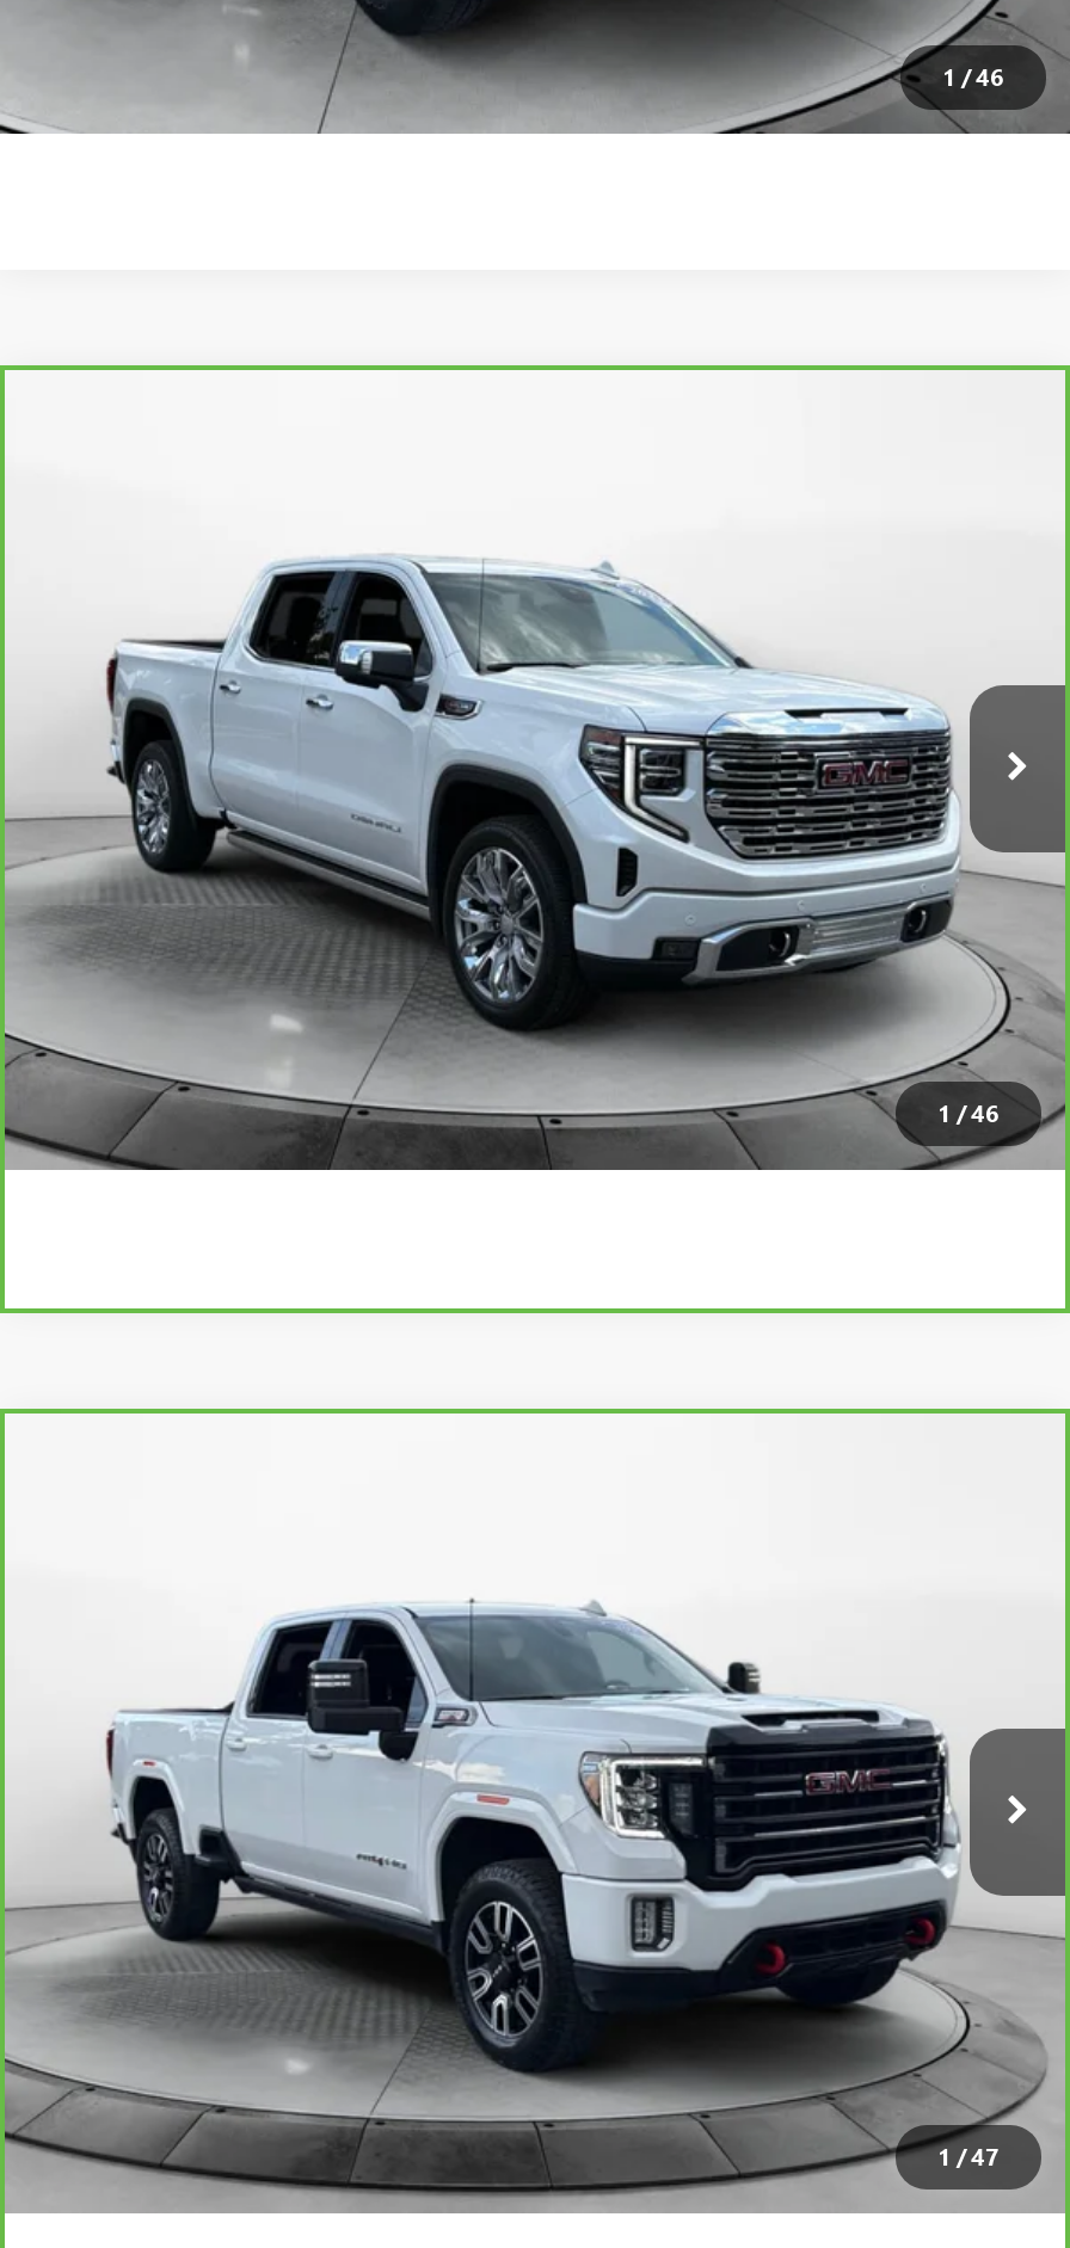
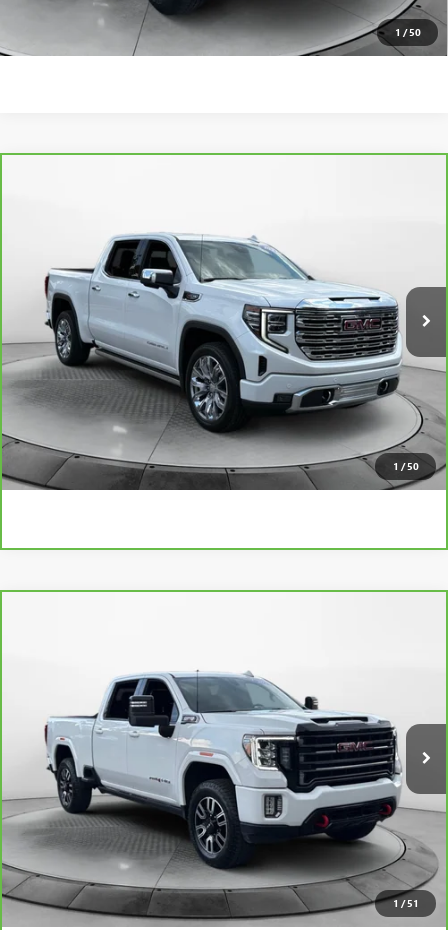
- 1 / 46
+ 1 / 50

- 1 / 46
+ 1 / 50

- 1 / 47
+ 1 / 51
